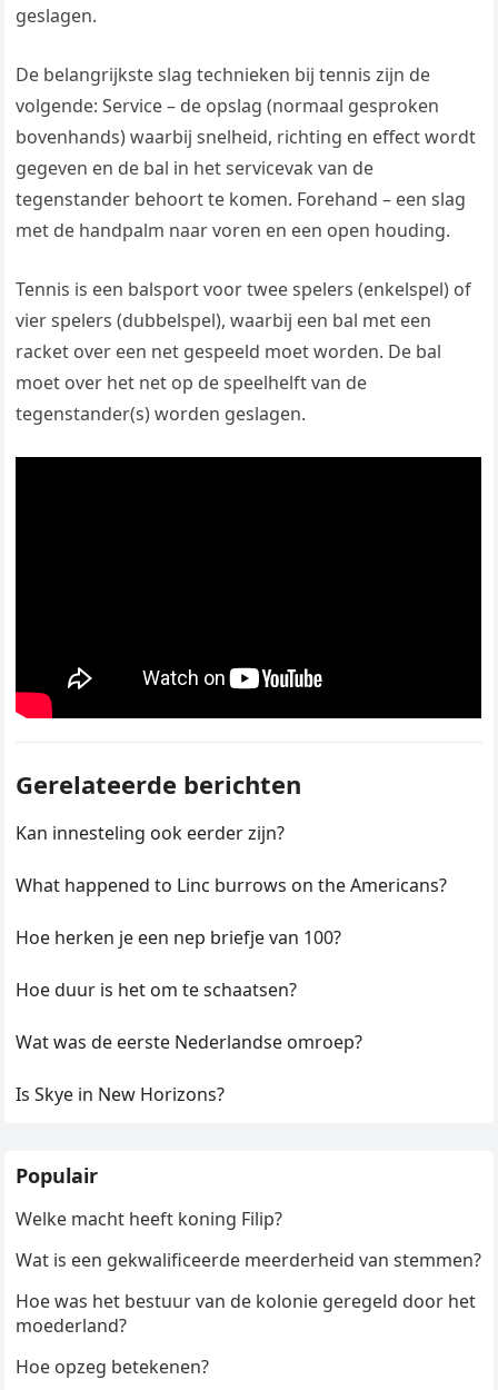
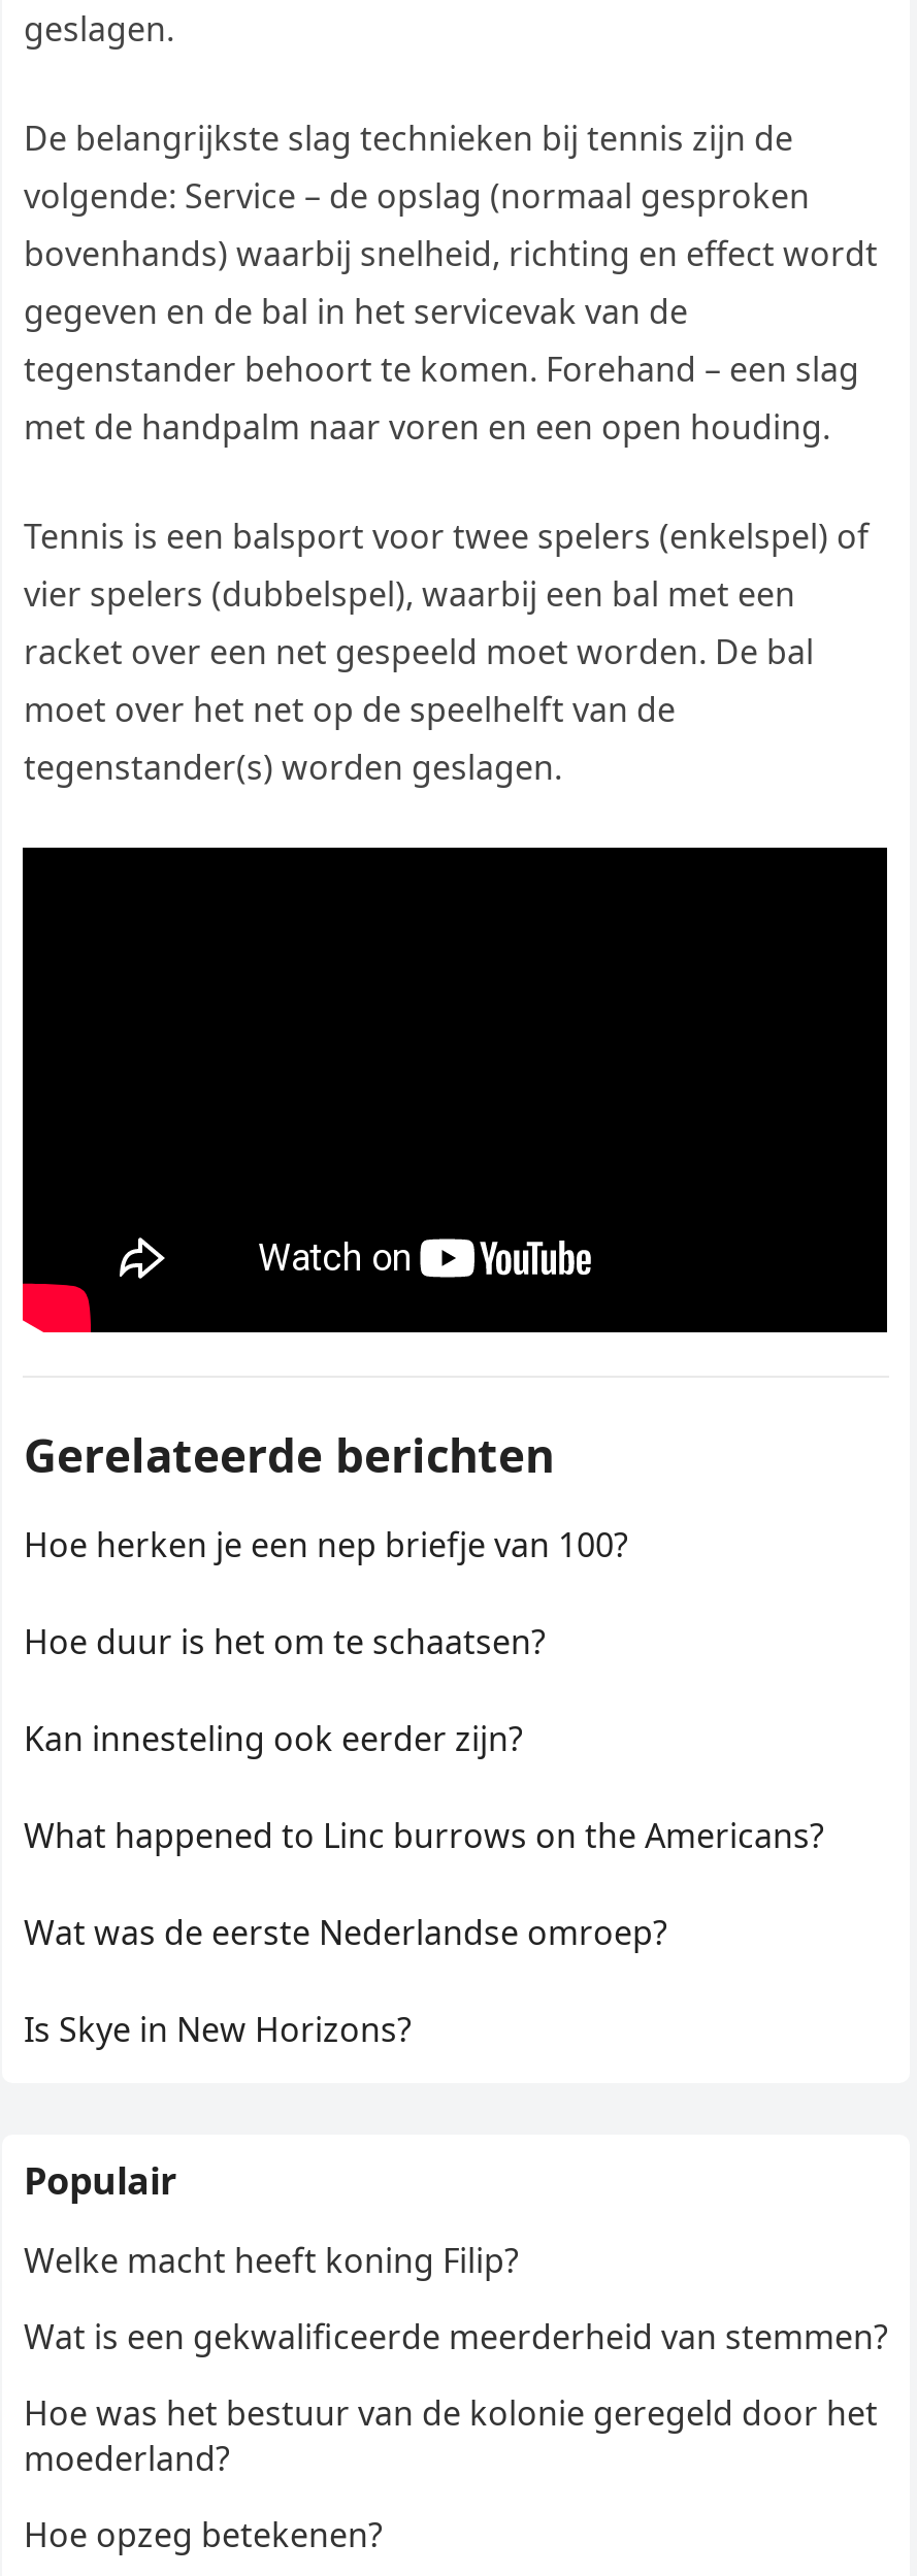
moved down: Kan innesteling ook eerder zijn? | What happened to Linc burrows on the Americans?

moved up: Hoe herken je een nep briefje van 100? | Hoe duur is het om te schaatsen?
